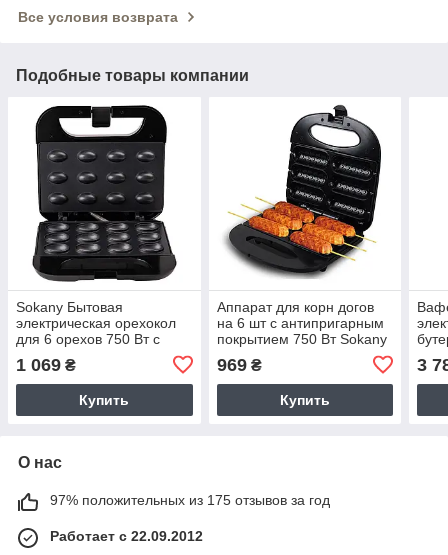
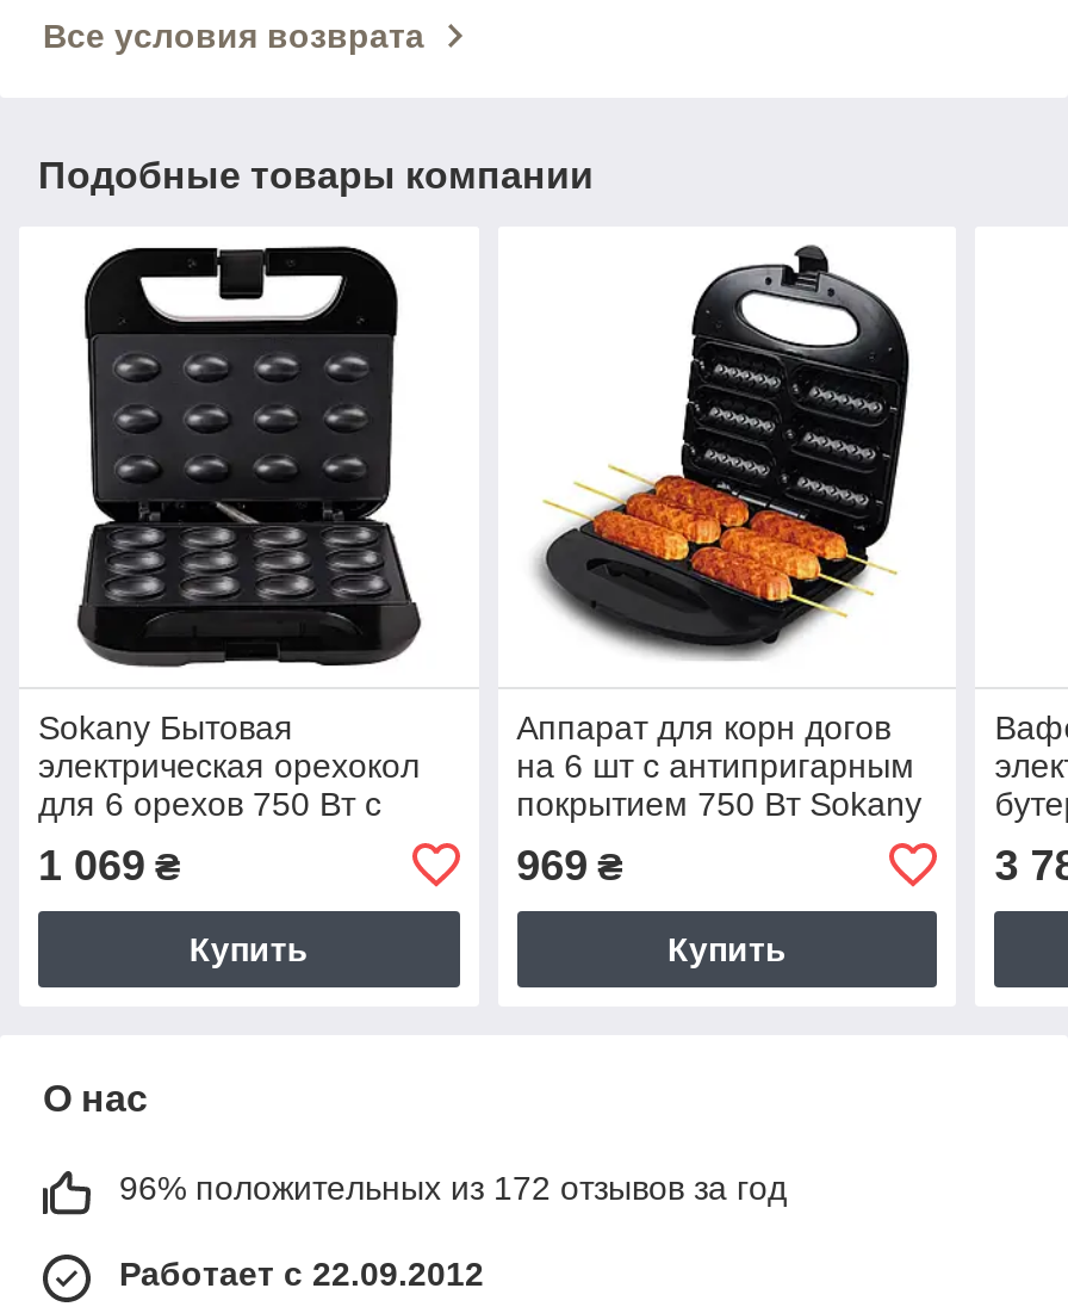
- 97% положительных из 175 отзывов за год
+ 96% положительных из 172 отзывов за год
